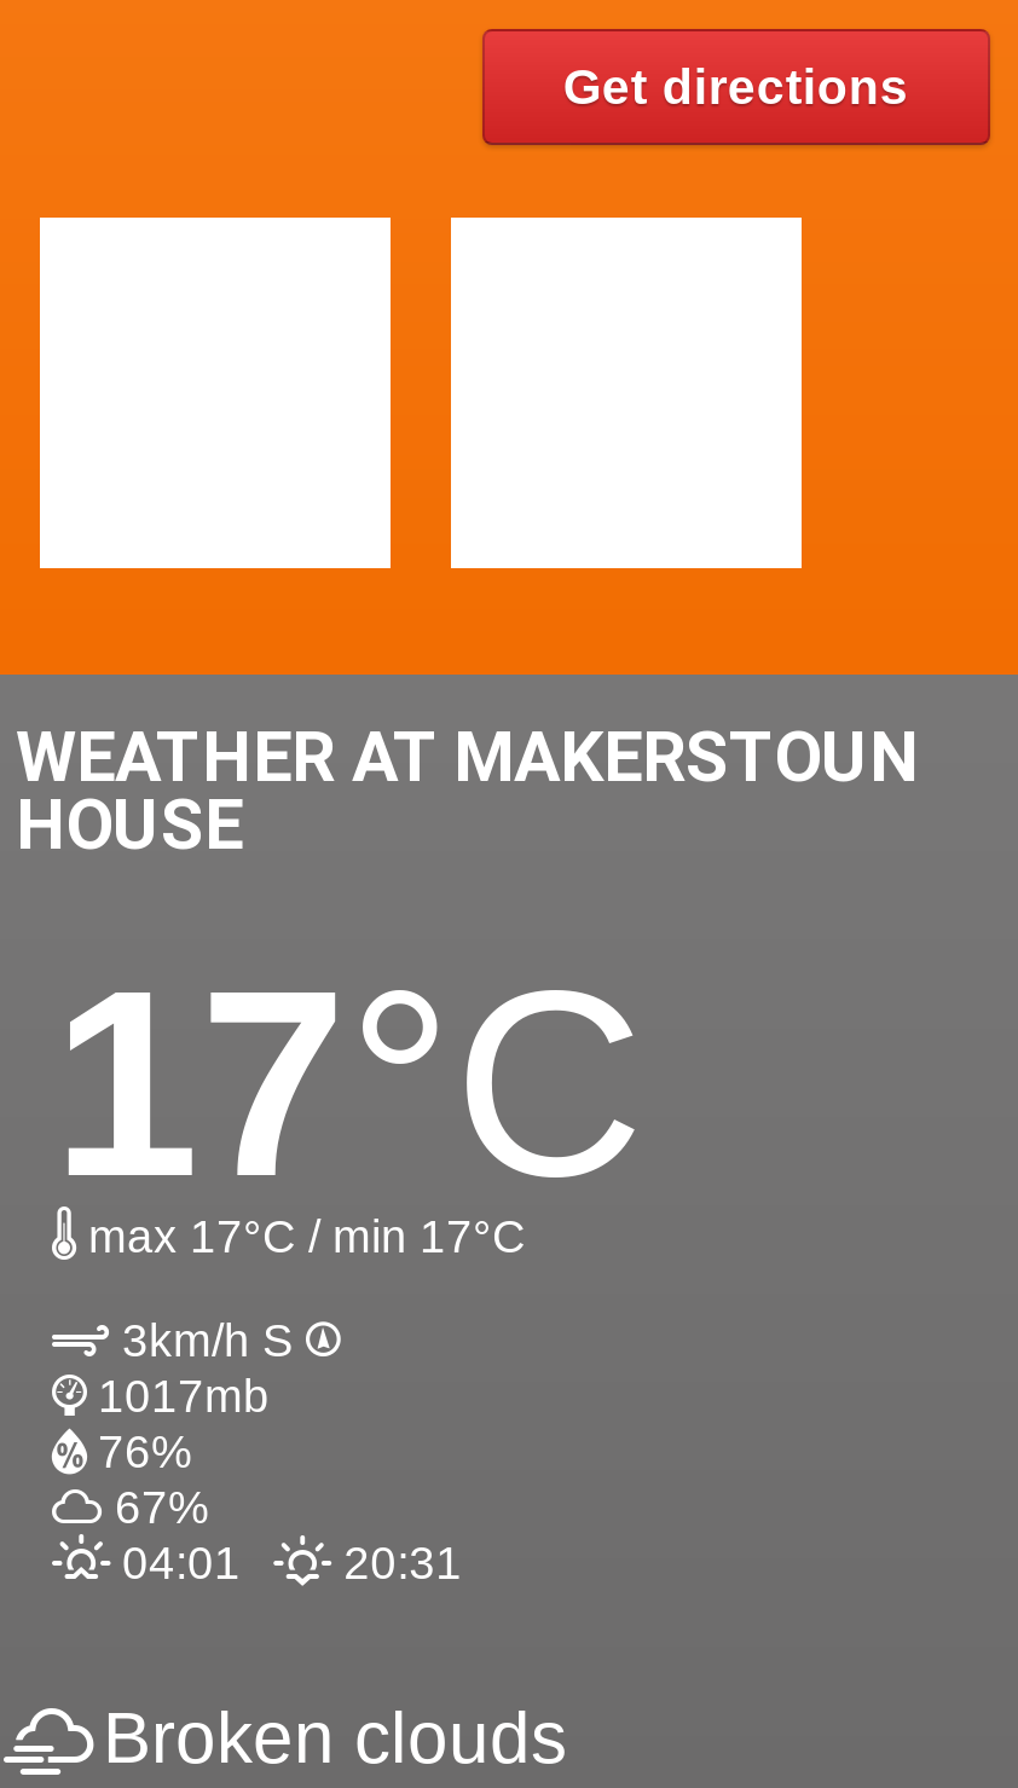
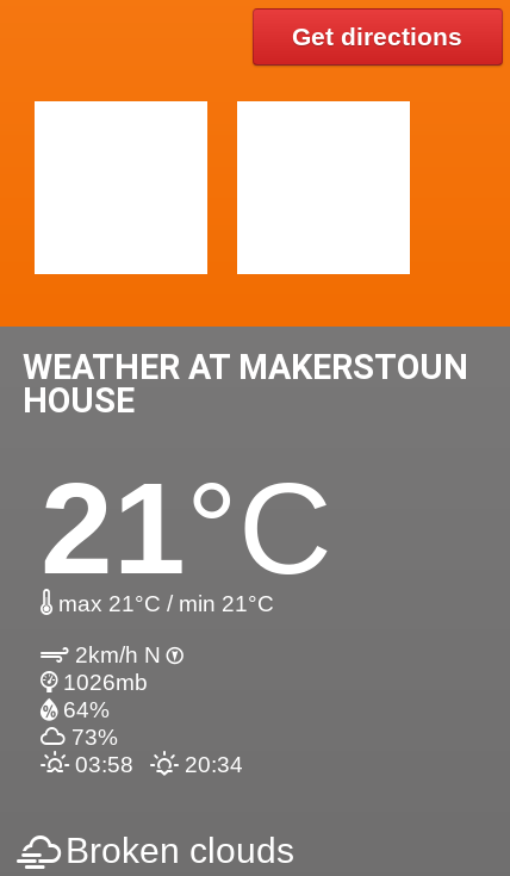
- 17°C
- max 17°C / min 17°C
+ 21°C
+ max 21°C / min 21°C

- 3km/h S
- 1017mb
- 76%
- 67%
- 04:01
- 20:31
+ 2km/h N
+ 1026mb
+ 64%
+ 73%
+ 03:58
+ 20:34
